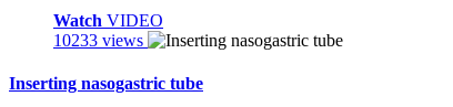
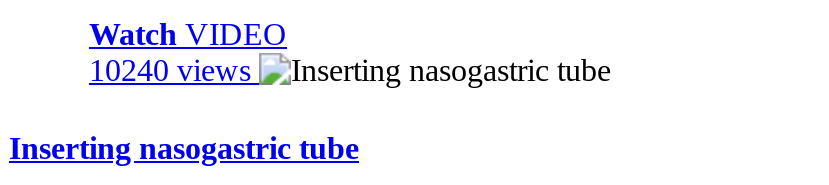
- 10233 views
+ 10240 views
